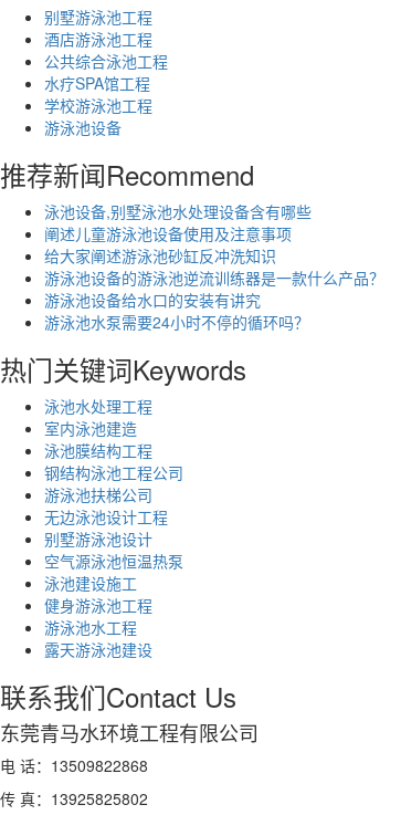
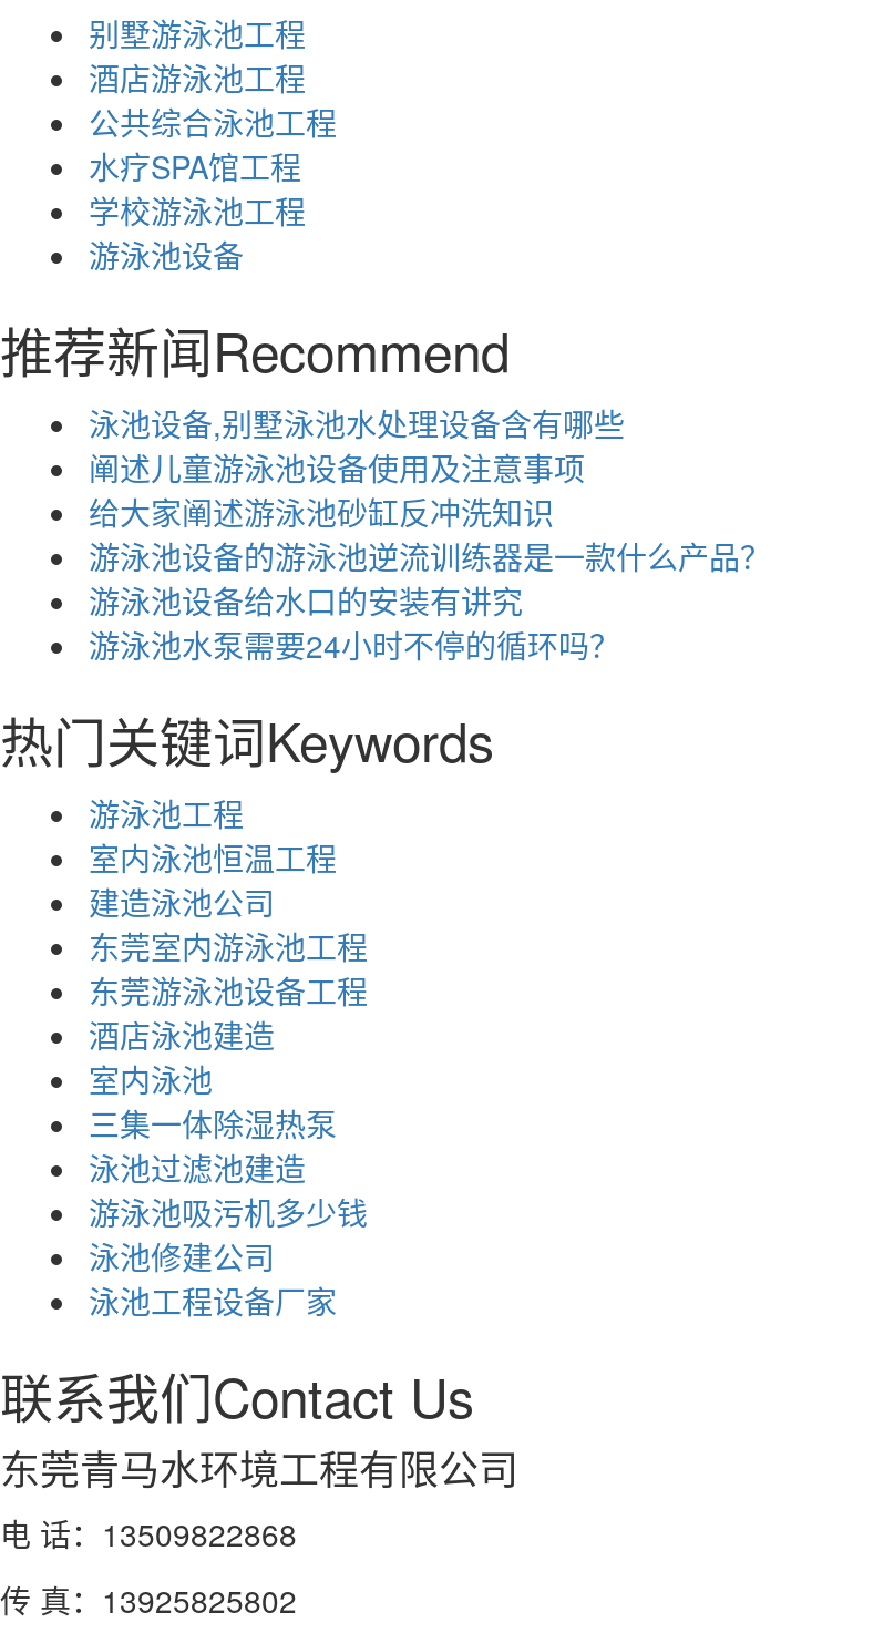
- 泳池水处理工程
- 室内泳池建造
- 泳池膜结构工程
- 钢结构泳池工程公司
- 游泳池扶梯公司
- 无边泳池设计工程
- 别墅游泳池设计
- 空气源泳池恒温热泵
- 泳池建设施工
- 健身游泳池工程
- 游泳池水工程
- 露天游泳池建设
+ 游泳池工程
+ 室内泳池恒温工程
+ 建造泳池公司
+ 东莞室内游泳池工程
+ 东莞游泳池设备工程
+ 酒店泳池建造
+ 室内泳池
+ 三集一体除湿热泵
+ 泳池过滤池建造
+ 游泳池吸污机多少钱
+ 泳池修建公司
+ 泳池工程设备厂家
